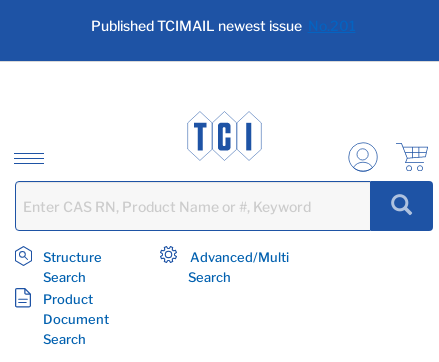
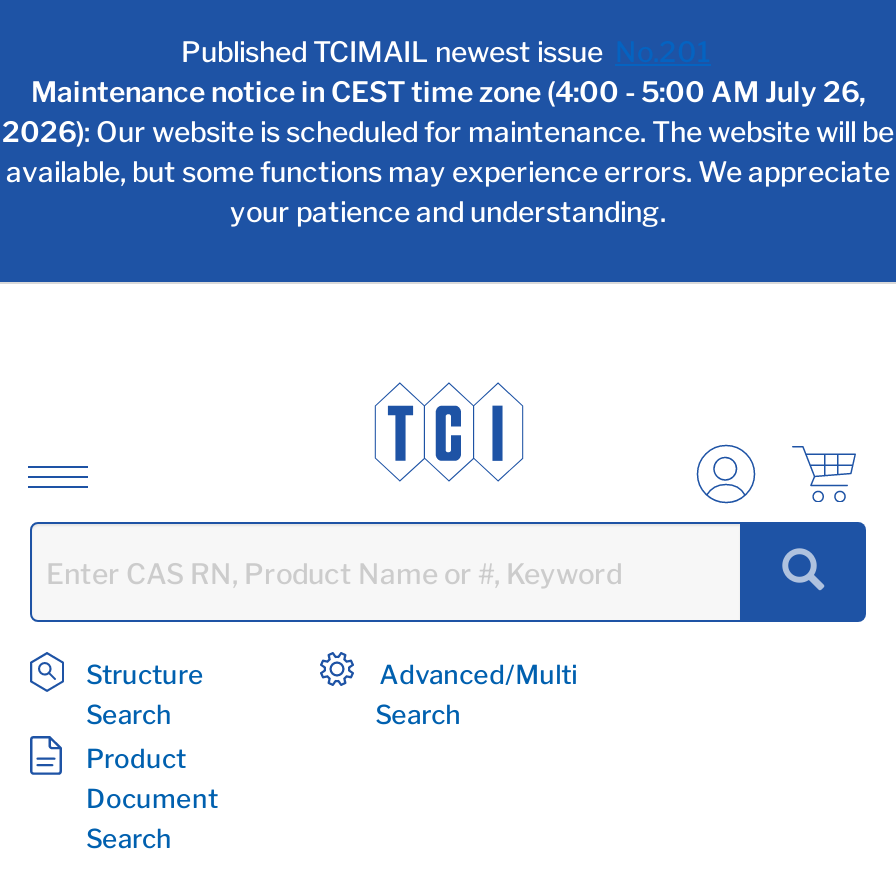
+ Maintenance notice in CEST time zone (4:00 - 5:00 AM July 26,
+ 2026): Our website is scheduled for maintenance. The website will be
+ available, but some functions may experience errors. We appreciate
+ your patience and understanding.
